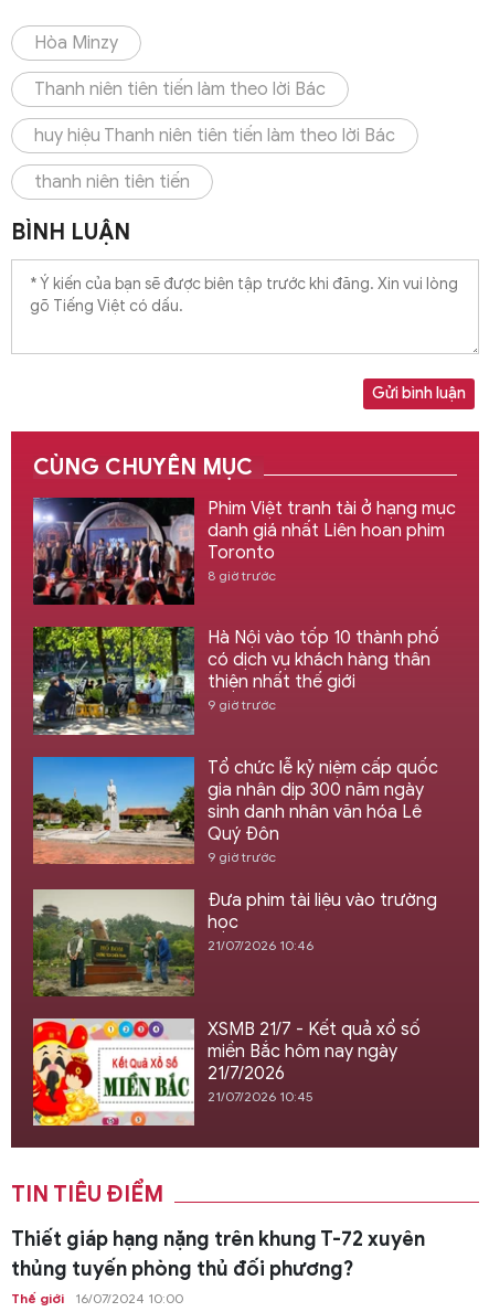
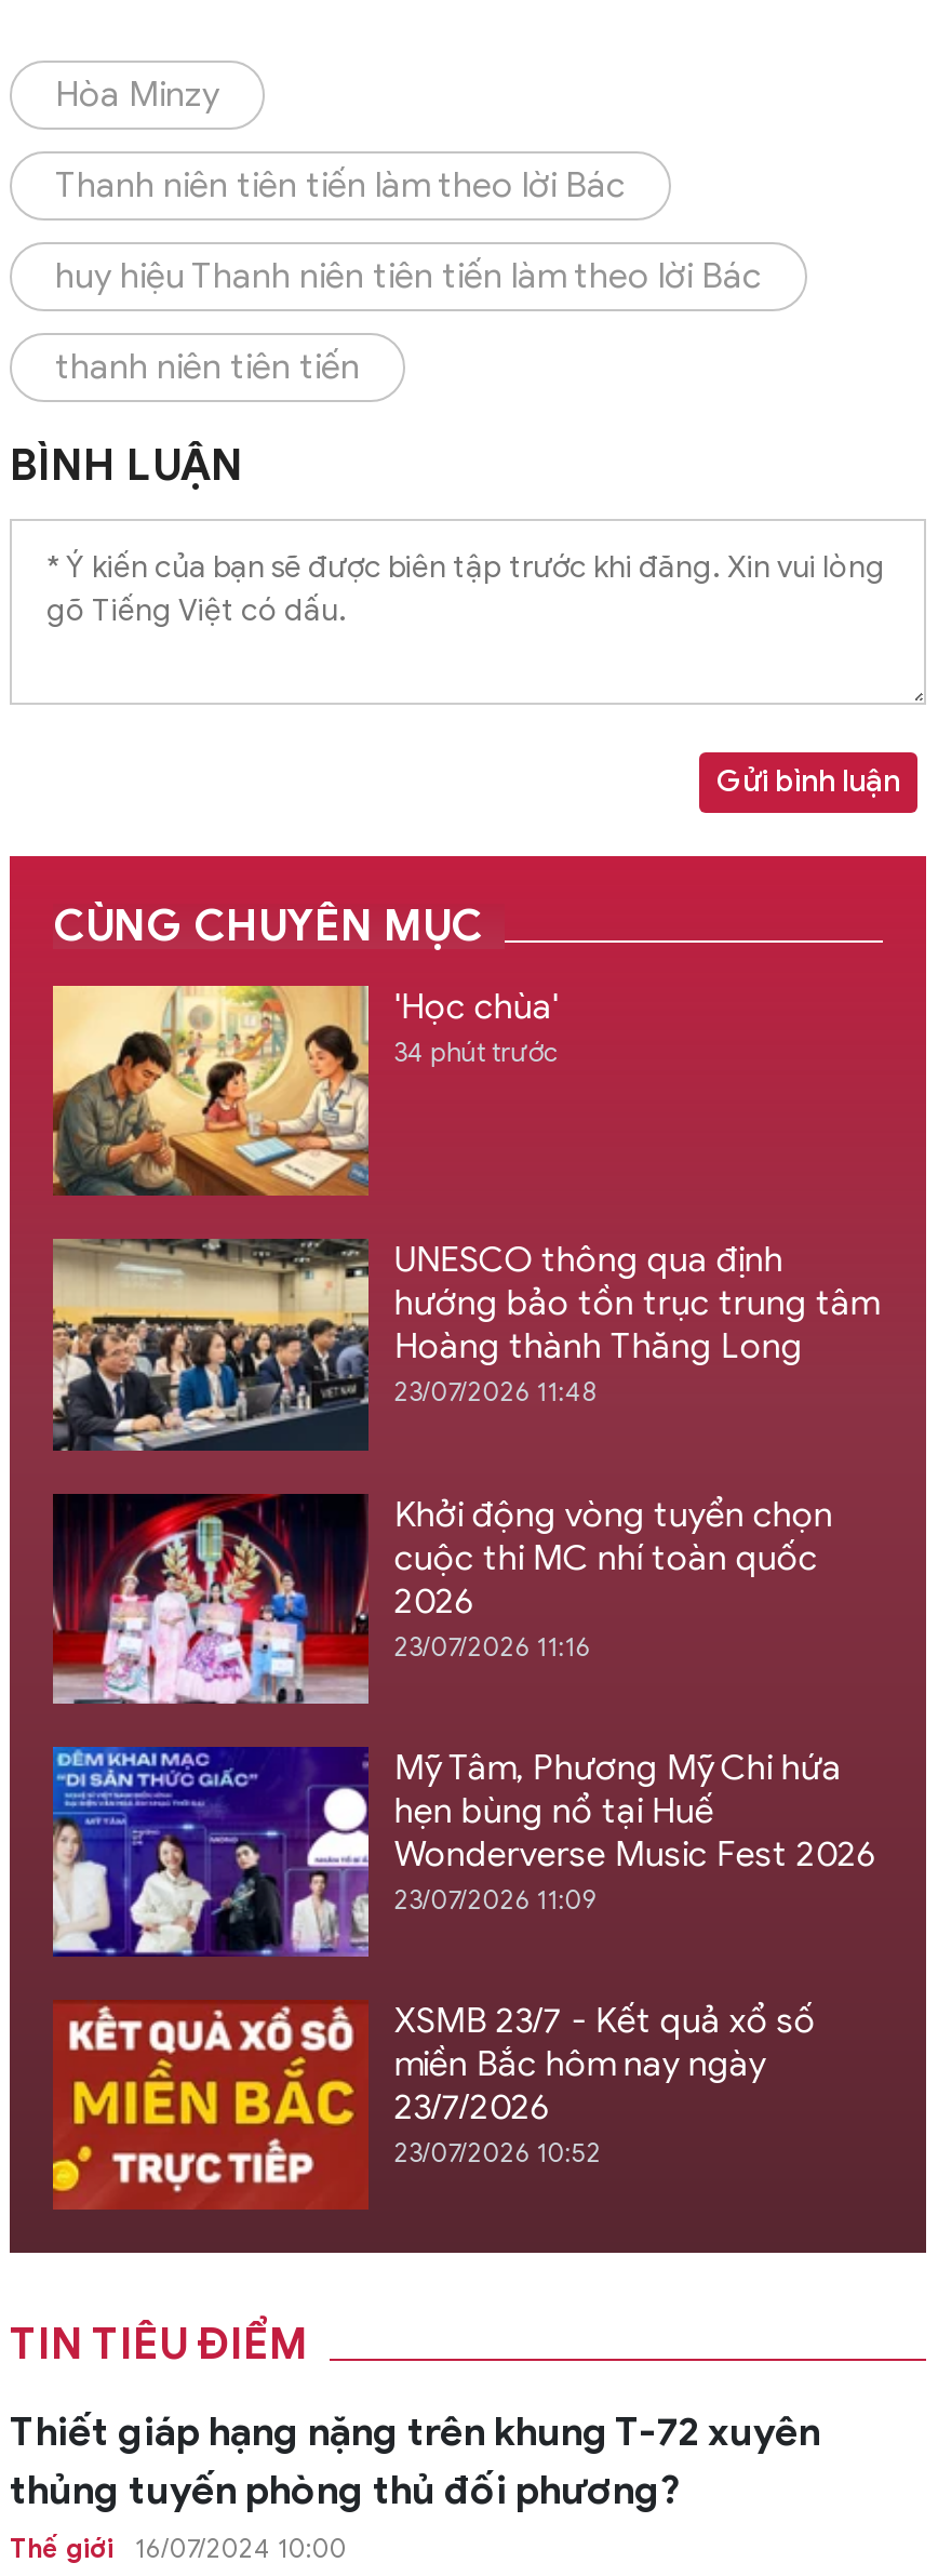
- [image]
- Phim Việt tranh tài ở hạng mục
- danh giá nhất Liên hoan phim
- Toronto
- 8 giờ trước
+ [image]
+ 'Học chùa'
+ 34 phút trước

- [image]
- Hà Nội vào tốp 10 thành phố
- có dịch vụ khách hàng thân
- thiện nhất thế giới
- 9 giờ trước
+ [image]
+ UNESCO thông qua định
+ hướng bảo tồn trục trung tâm
+ Hoàng thành Thăng Long
+ 23/07/2026 11:48

- [image]
- Tổ chức lễ kỷ niệm cấp quốc
- gia nhân dịp 300 năm ngày
- sinh danh nhân văn hóa Lê
- Quý Đôn
- 9 giờ trước
+ [image]
+ Khởi động vòng tuyển chọn
+ cuộc thi MC nhí toàn quốc
+ 2026
+ 23/07/2026 11:16

- [image]
- Đưa phim tài liệu vào trường
- học
- 21/07/2026 10:46
+ [image]
+ Mỹ Tâm, Phương Mỹ Chi hứa
+ hẹn bùng nổ tại Huế
+ Wonderverse Music Fest 2026
+ 23/07/2026 11:09

- [image]
- XSMB 21/7 - Kết quả xổ số
+ [image]
+ XSMB 23/7 - Kết quả xổ số

- 21/7/2026
+ 23/7/2026

- 21/07/2026 10:45
+ 23/07/2026 10:52
